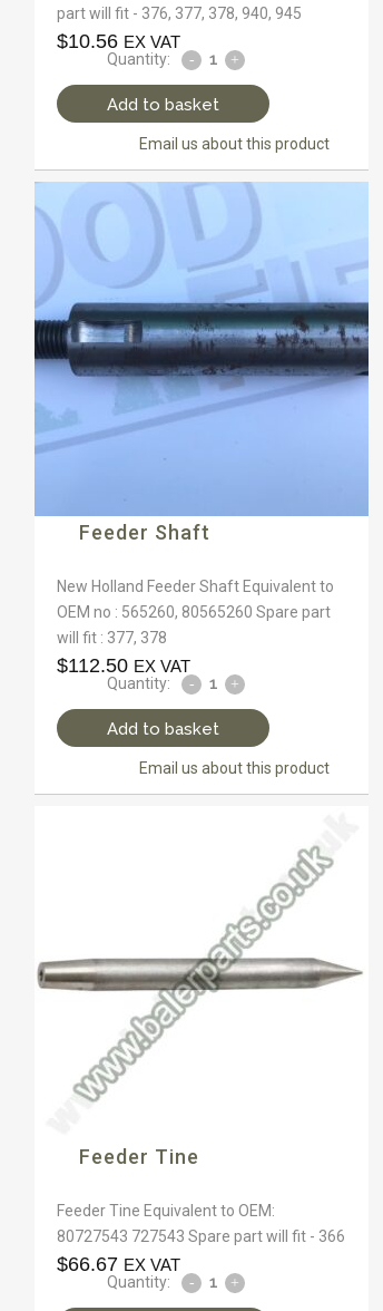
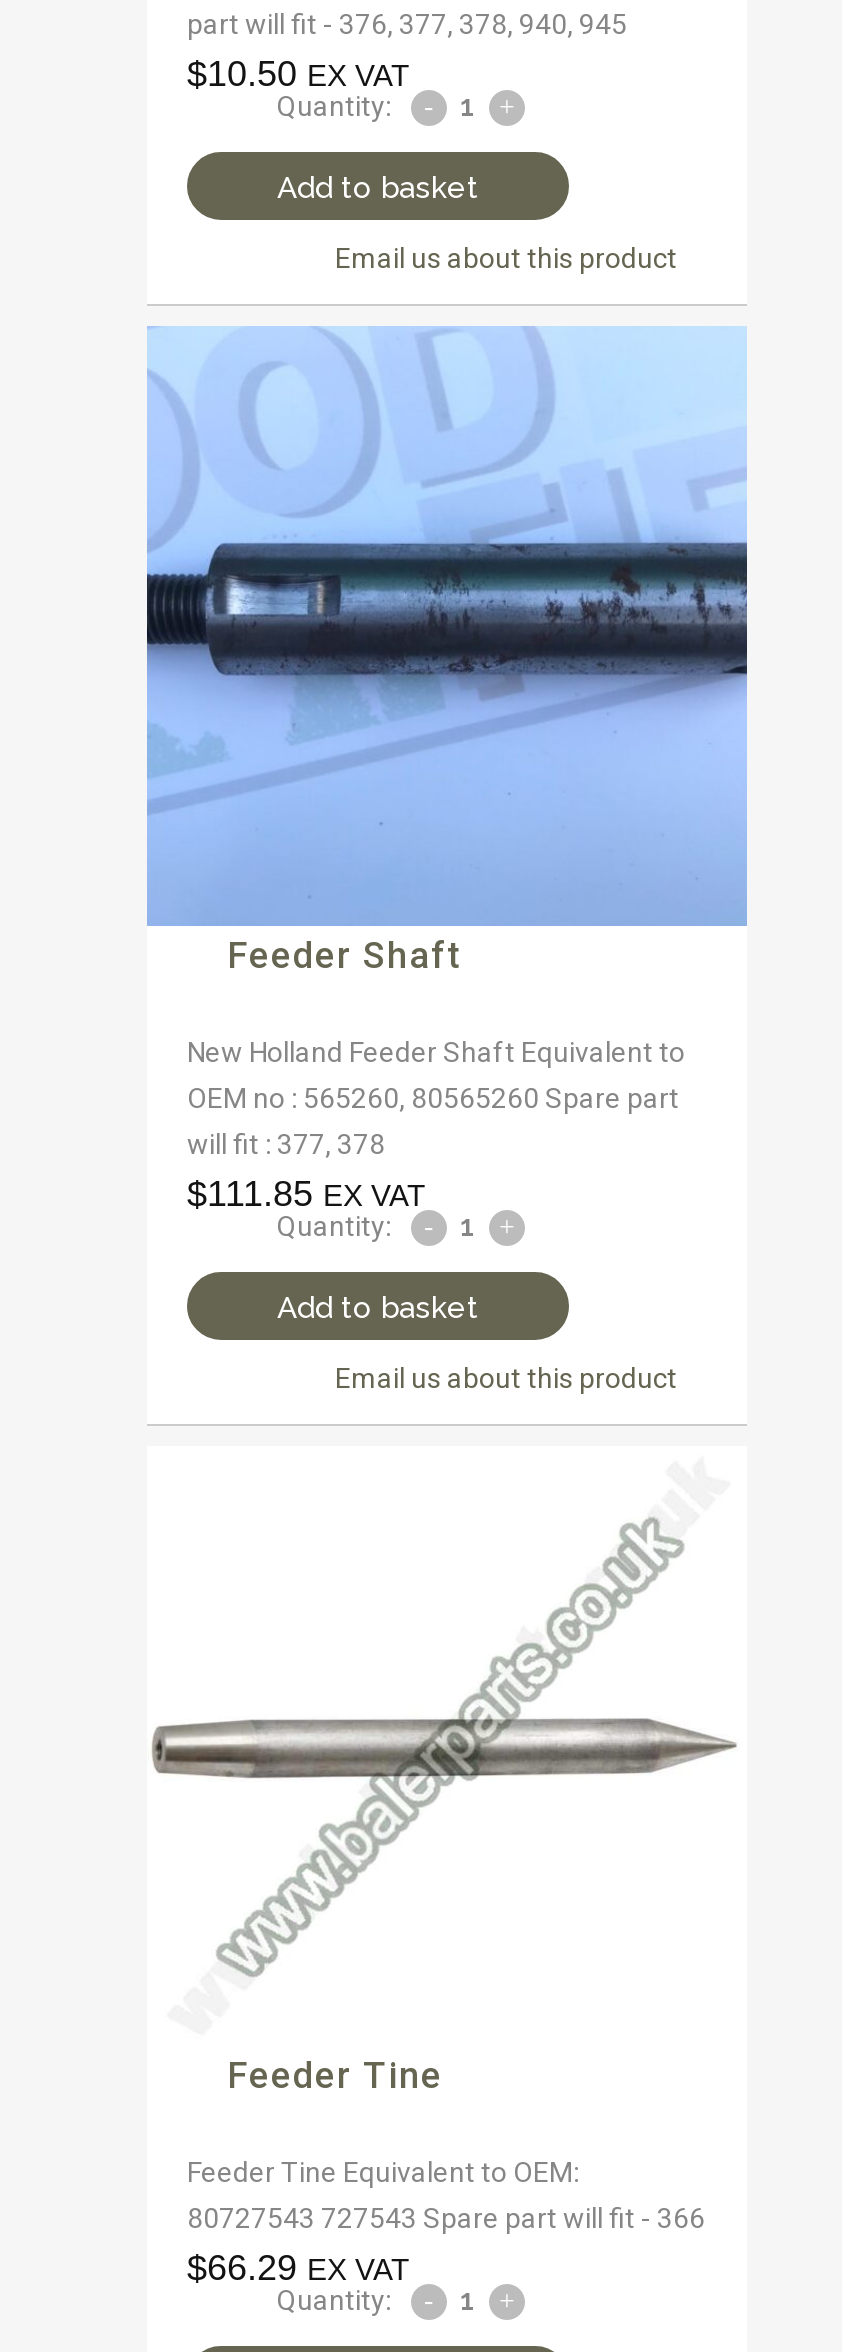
- $10.56 EX VAT
+ $10.50 EX VAT

- $112.50 EX VAT
+ $111.85 EX VAT

- $66.67 EX VAT
+ $66.29 EX VAT
